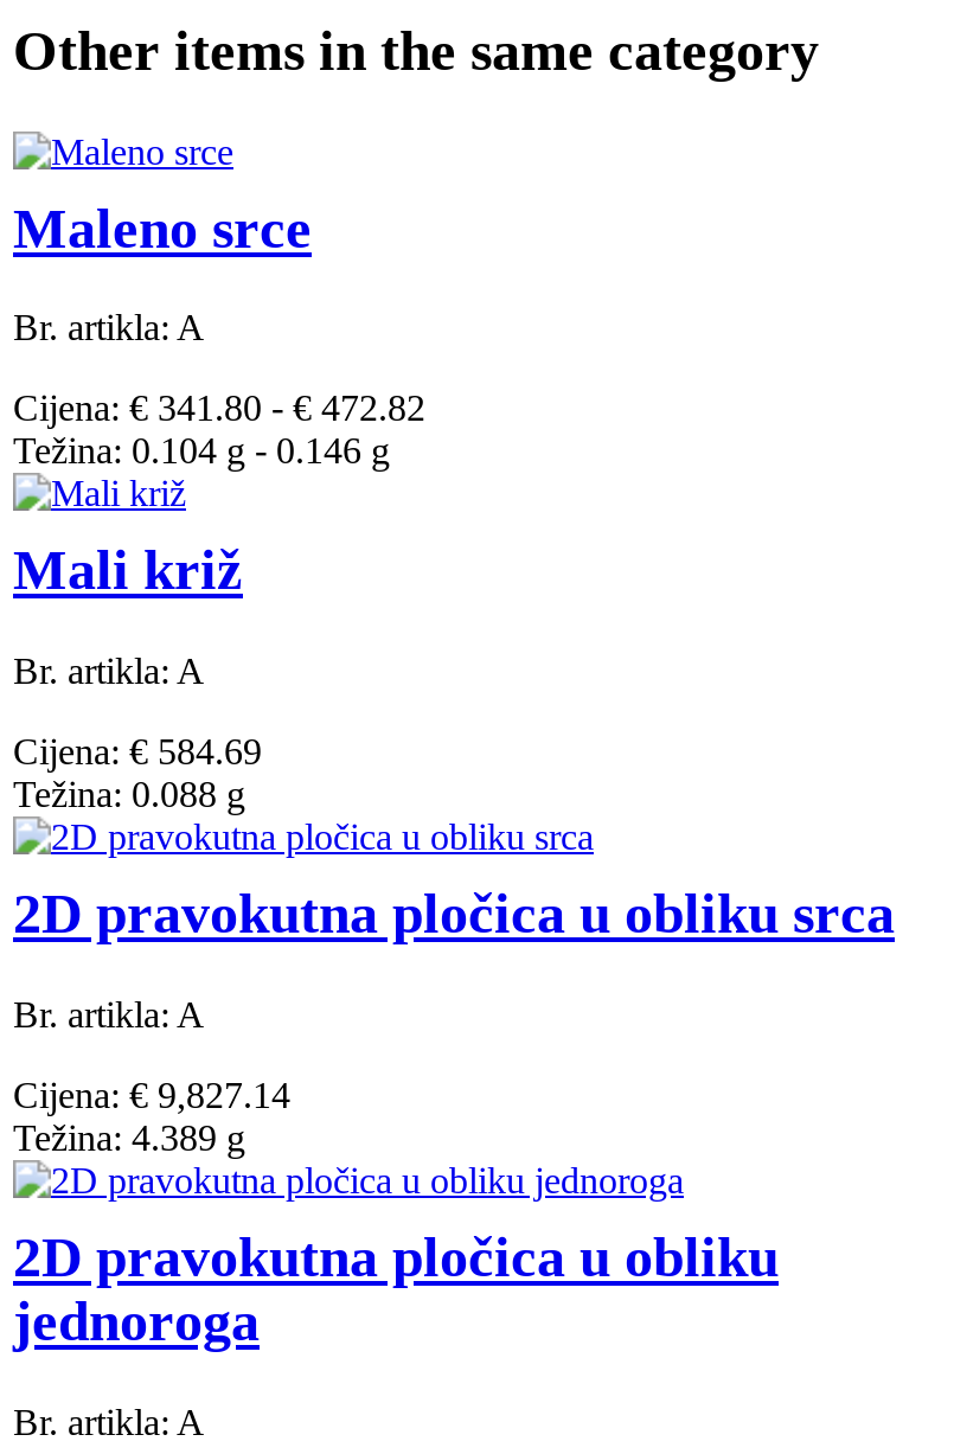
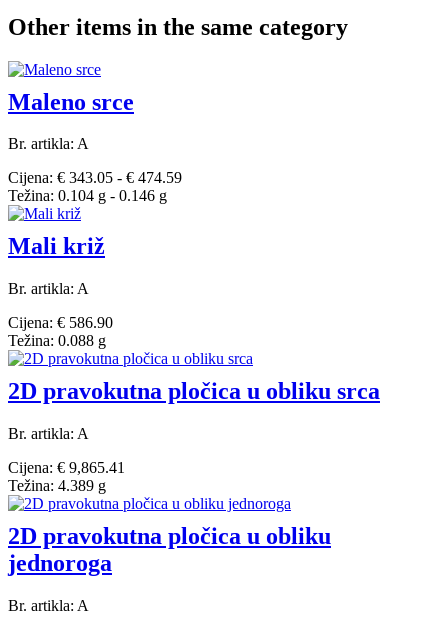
- Cijena: € 341.80 - € 472.82
+ Cijena: € 343.05 - € 474.59

- Cijena: € 584.69
+ Cijena: € 586.90

- Cijena: € 9,827.14
+ Cijena: € 9,865.41
